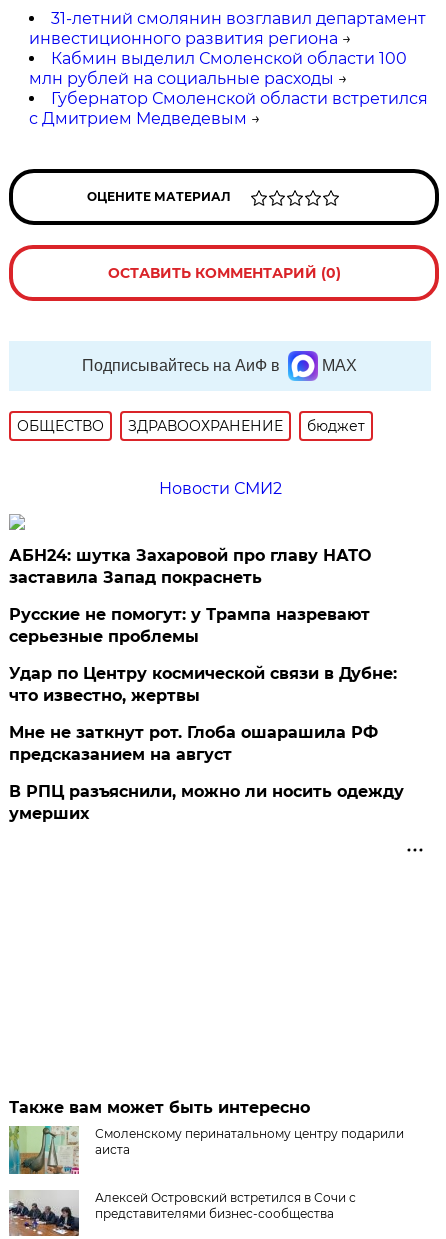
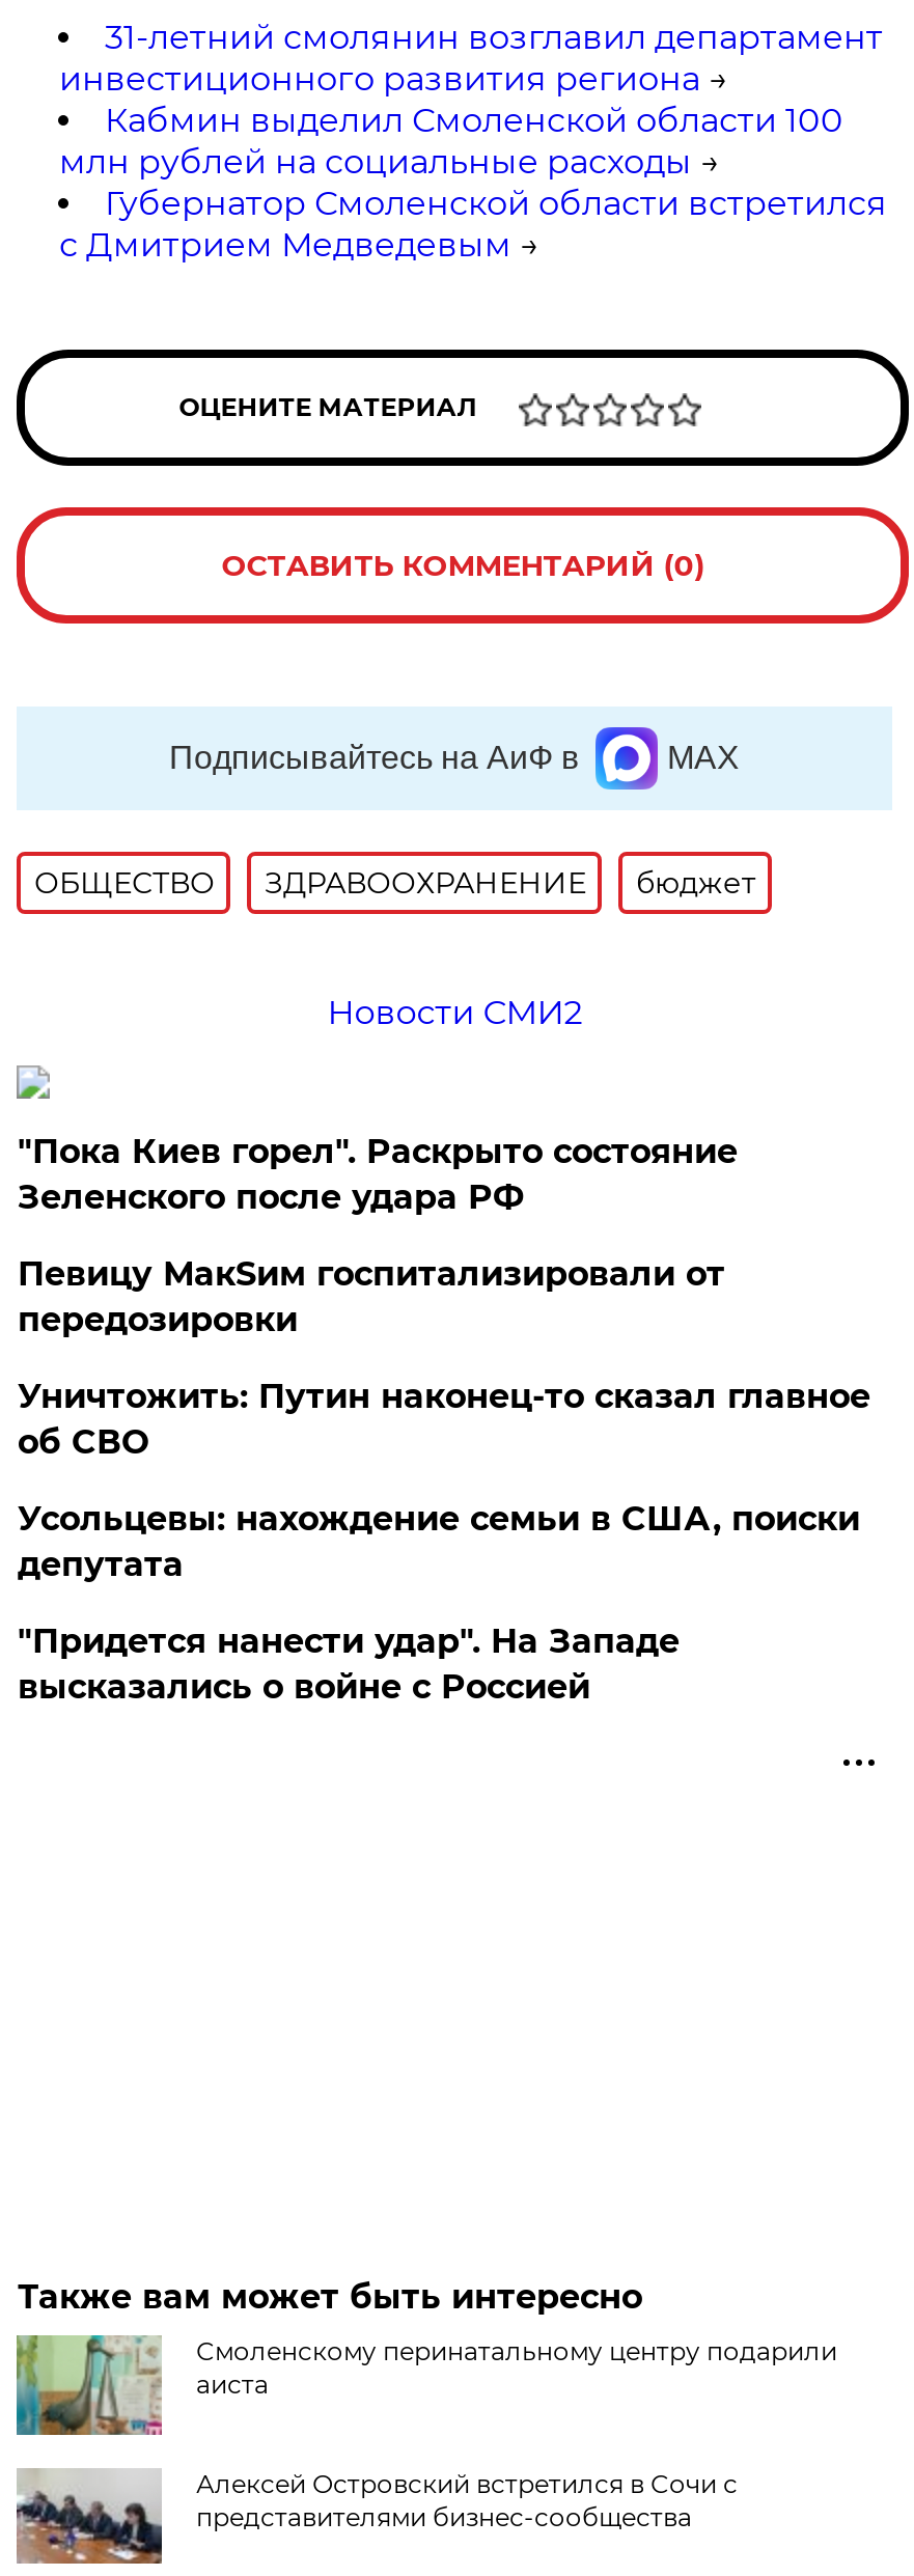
- АБН24: шутка Захаровой про главу НАТО
- заставила Запад покраснеть
+ "Пока Киев горел". Раскрыто состояние
+ Зеленского после удара РФ

- Русские не помогут: у Трампа назревают
- серьезные проблемы
+ Певицу МакSим госпитализировали от
+ передозировки

- Удар по Центру космической связи в Дубне:
- что известно, жертвы
+ Уничтожить: Путин наконец-то сказал главное
+ об СВО

- Мне не заткнут рот. Глоба ошарашила РФ
- предсказанием на август
+ Усольцевы: нахождение семьи в США, поиски
+ депутата

- В РПЦ разъяснили, можно ли носить одежду
- умерших
+ "Придется нанести удар". На Западе
+ высказались о войне с Россией
